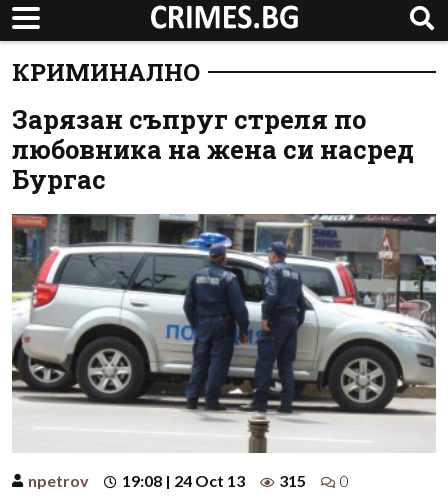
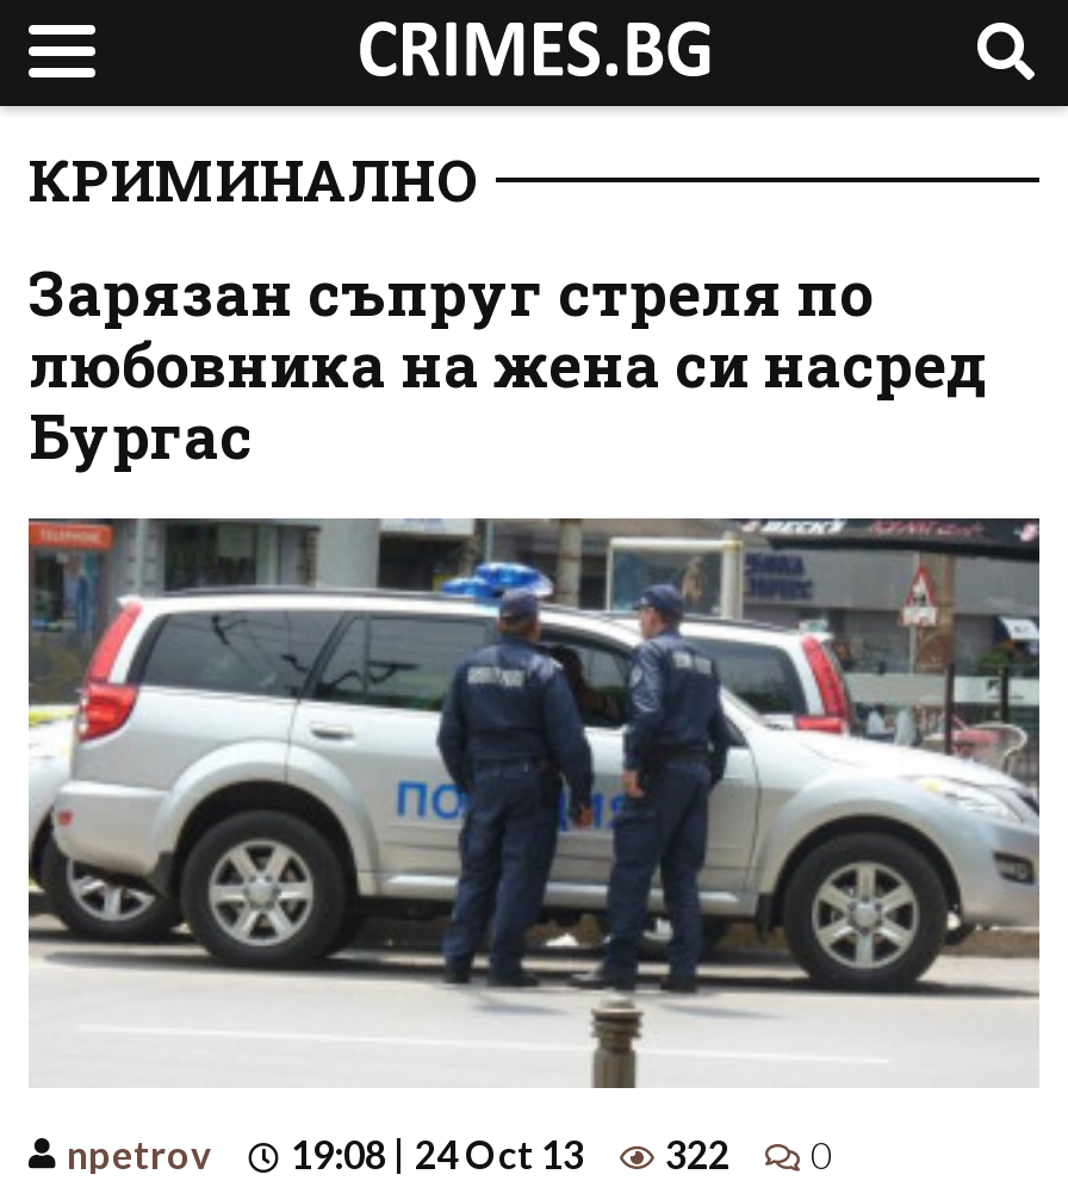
- 315
+ 322
